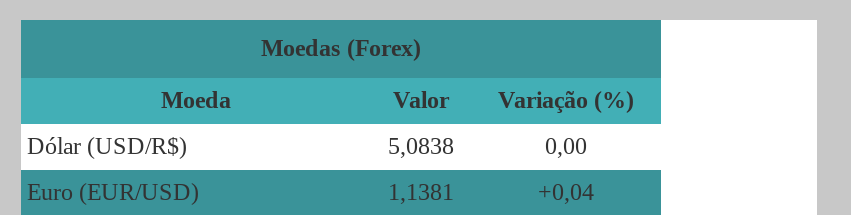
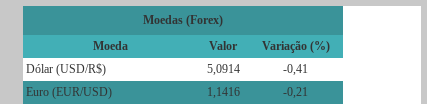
- 5,0838
+ 5,0914

- 0,00
+ -0,41

- 1,1381
+ 1,1416

- +0,04
+ -0,21
